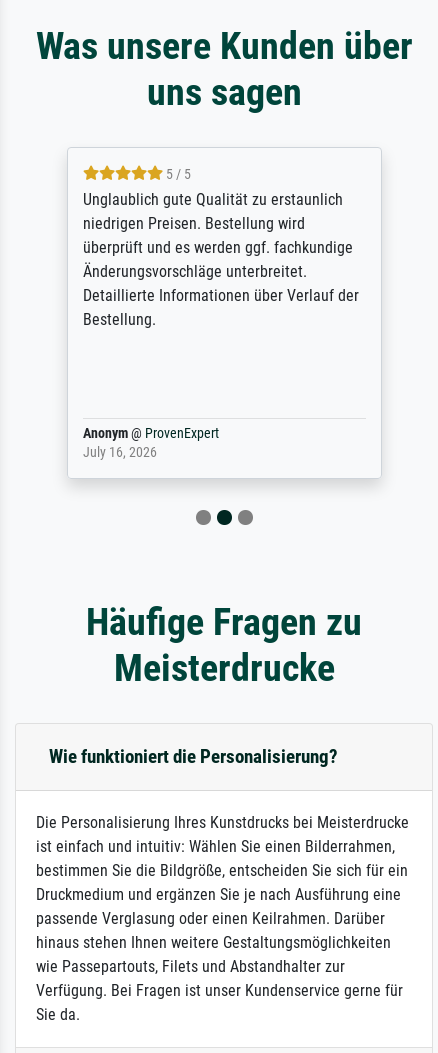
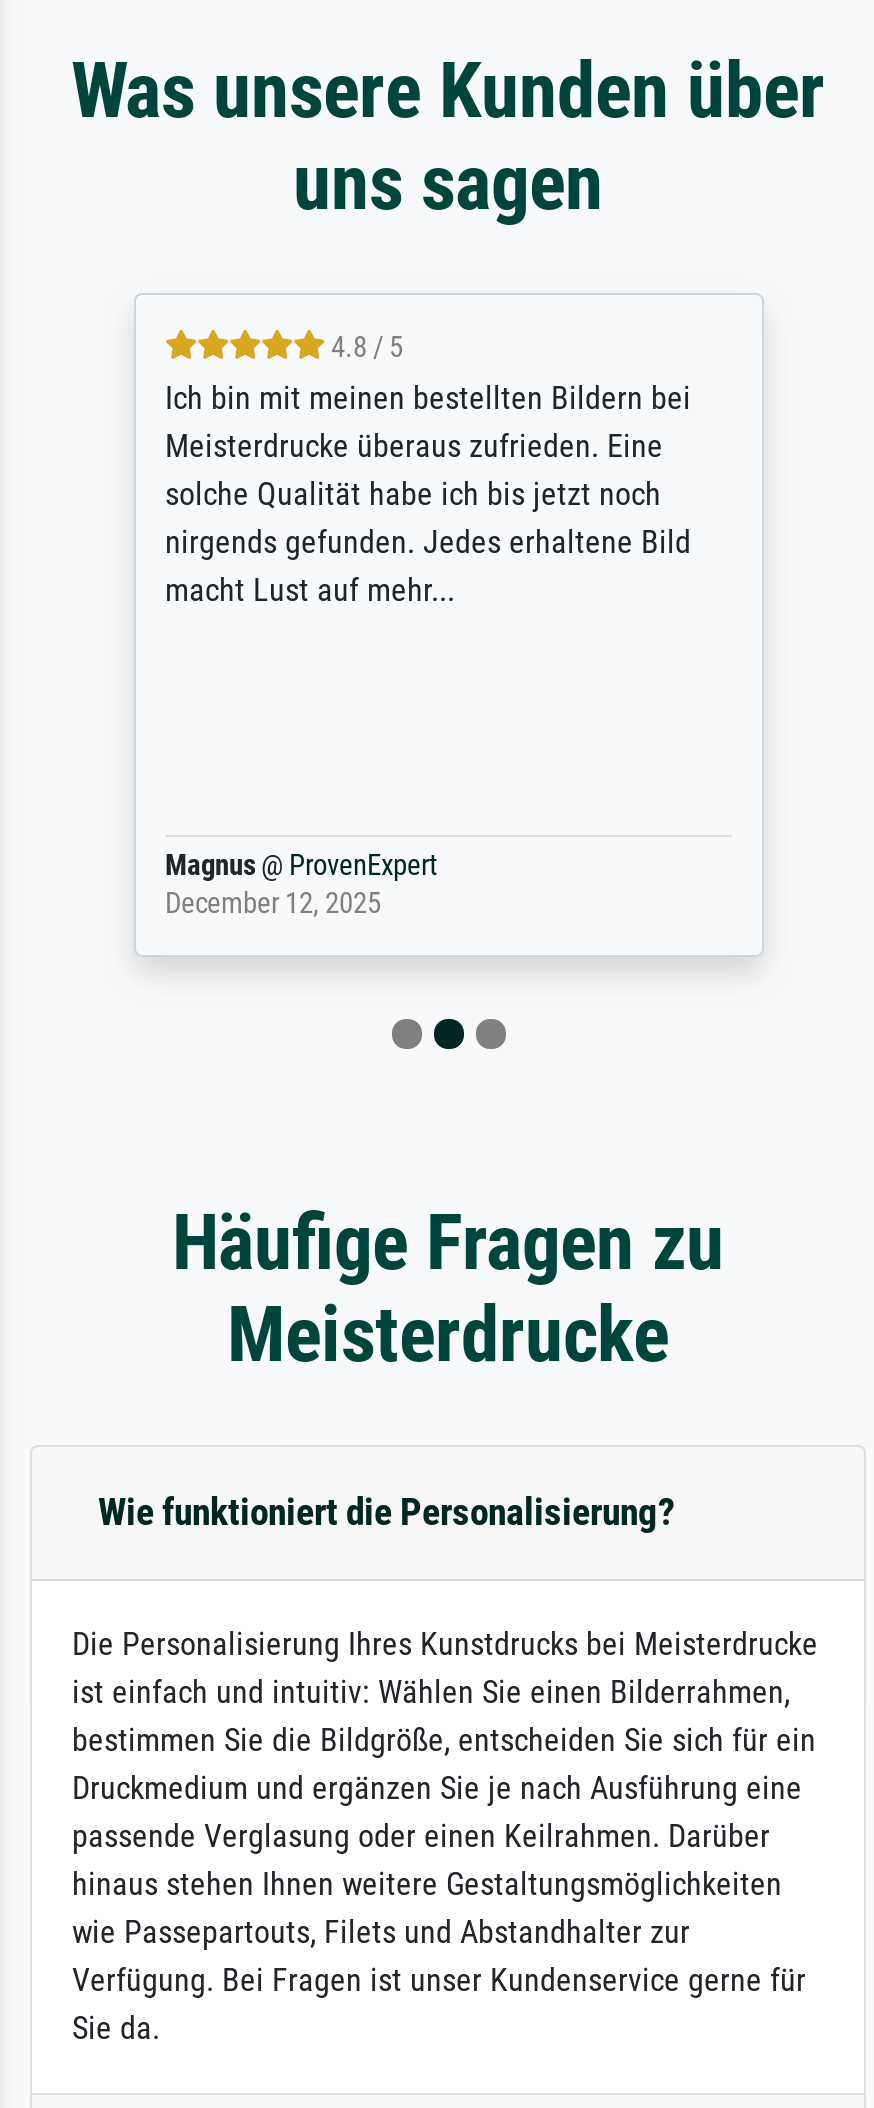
- 5 / 5
- Unglaublich gute Qualität zu erstaunlich
- niedrigen Preisen. Bestellung wird
- überprüft und es werden ggf. fachkundige
- Änderungsvorschläge unterbreitet.
- Detaillierte Informationen über Verlauf der
- Bestellung.
+ 4.8 / 5
+ Ich bin mit meinen bestellten Bildern bei
+ Meisterdrucke überaus zufrieden. Eine
+ solche Qualität habe ich bis jetzt noch
+ nirgends gefunden. Jedes erhaltene Bild
+ macht Lust auf mehr...

- Anonym @ ProvenExpert
- July 16, 2026
+ Magnus @ ProvenExpert
+ December 12, 2025
